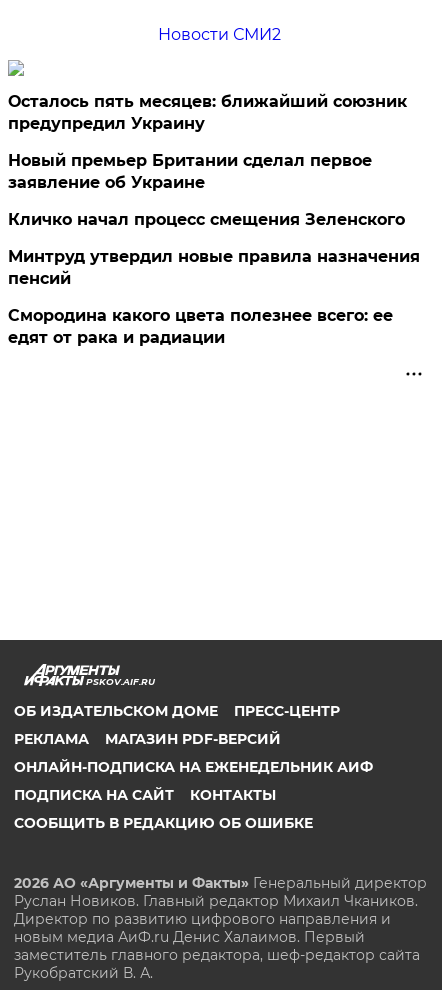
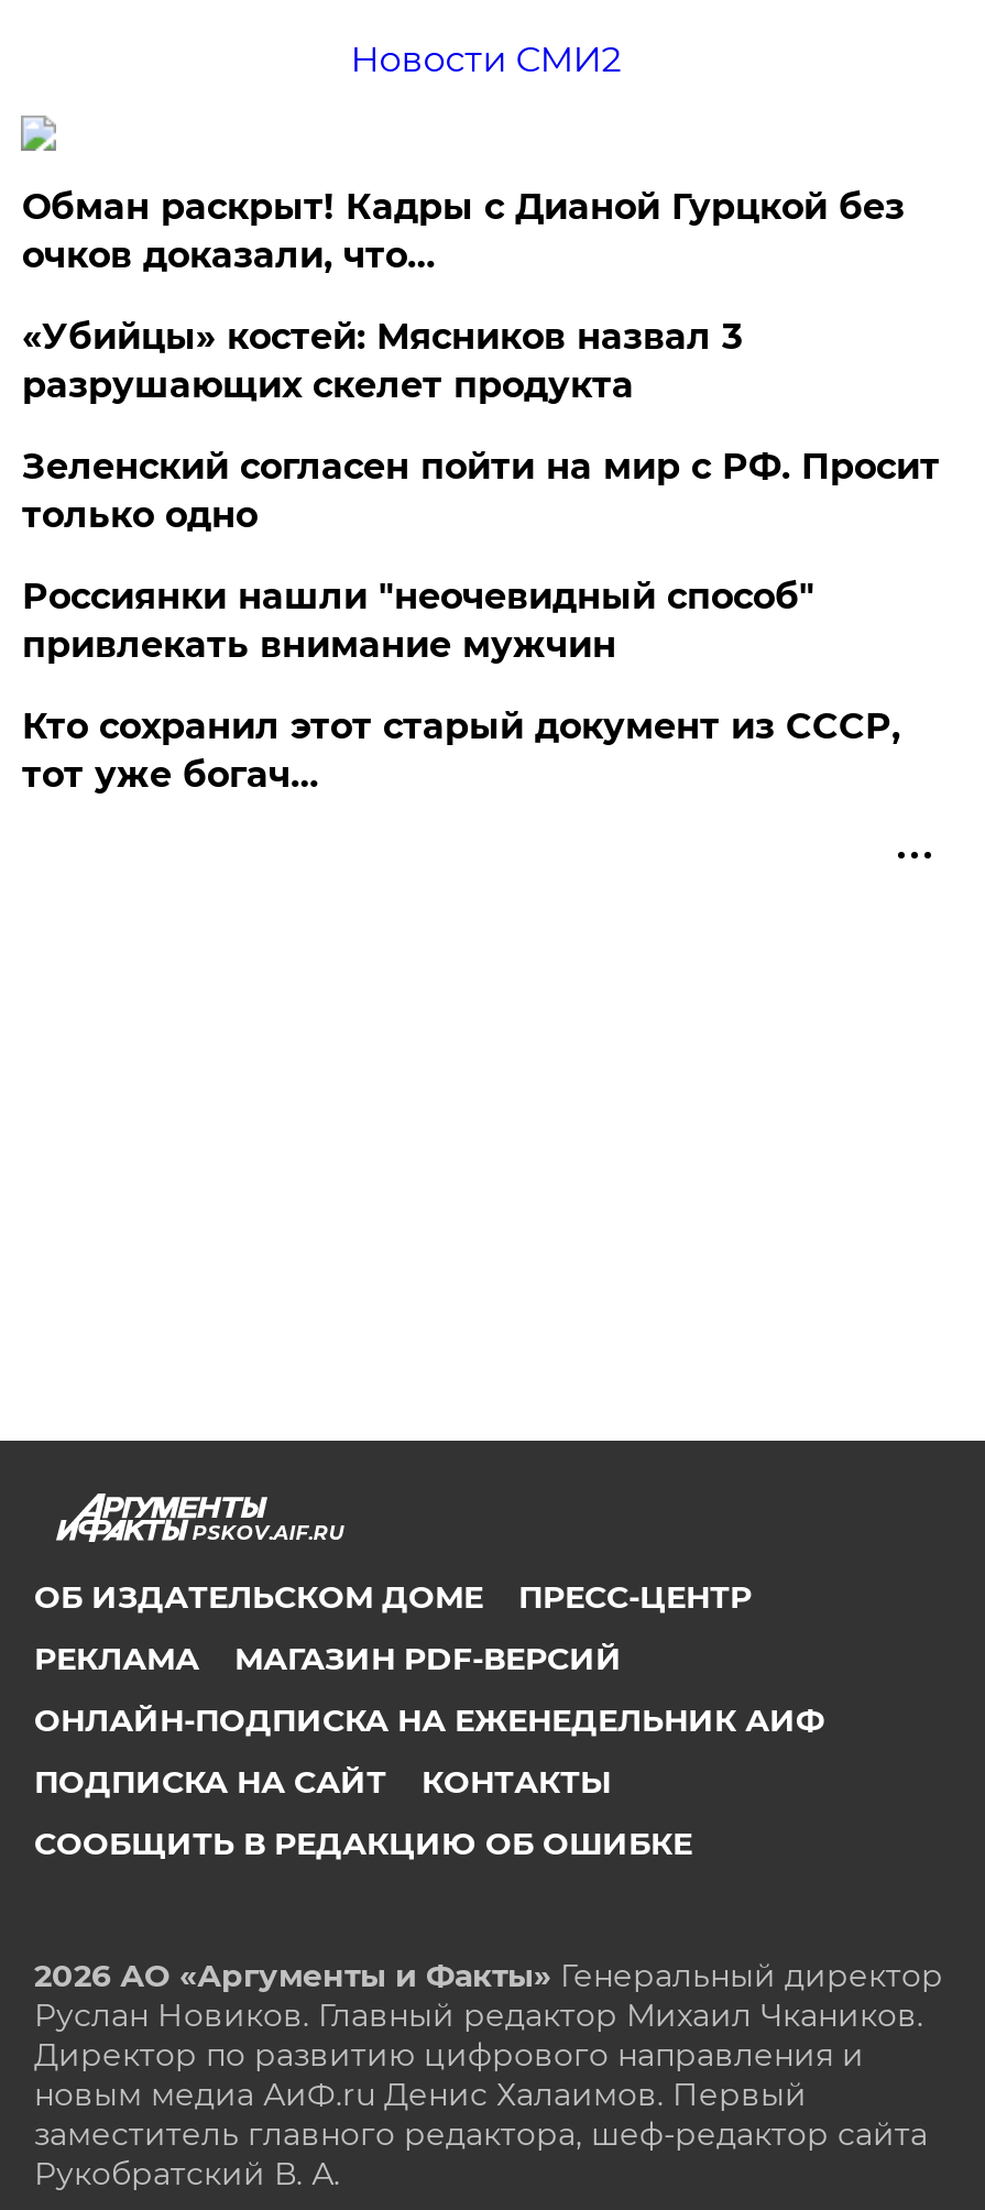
- Осталось пять месяцев: ближайший союзник
- предупредил Украину
+ Обман раскрыт! Кадры с Дианой Гурцкой без
+ очков доказали, что…

- Новый премьер Британии сделал первое
- заявление об Украине
+ «Убийцы» костей: Мясников назвал 3
+ разрушающих скелет продукта

- Кличко начал процесс смещения Зеленского
+ Зеленский согласен пойти на мир с РФ. Просит
+ только одно

- Минтруд утвердил новые правила назначения
- пенсий
+ Россиянки нашли "неочевидный способ"
+ привлекать внимание мужчин

- Смородина какого цвета полезнее всего: ее
- едят от рака и радиации
+ Кто сохранил этот старый документ из СССР,
+ тот уже богач…
